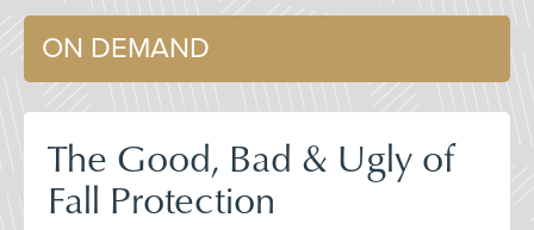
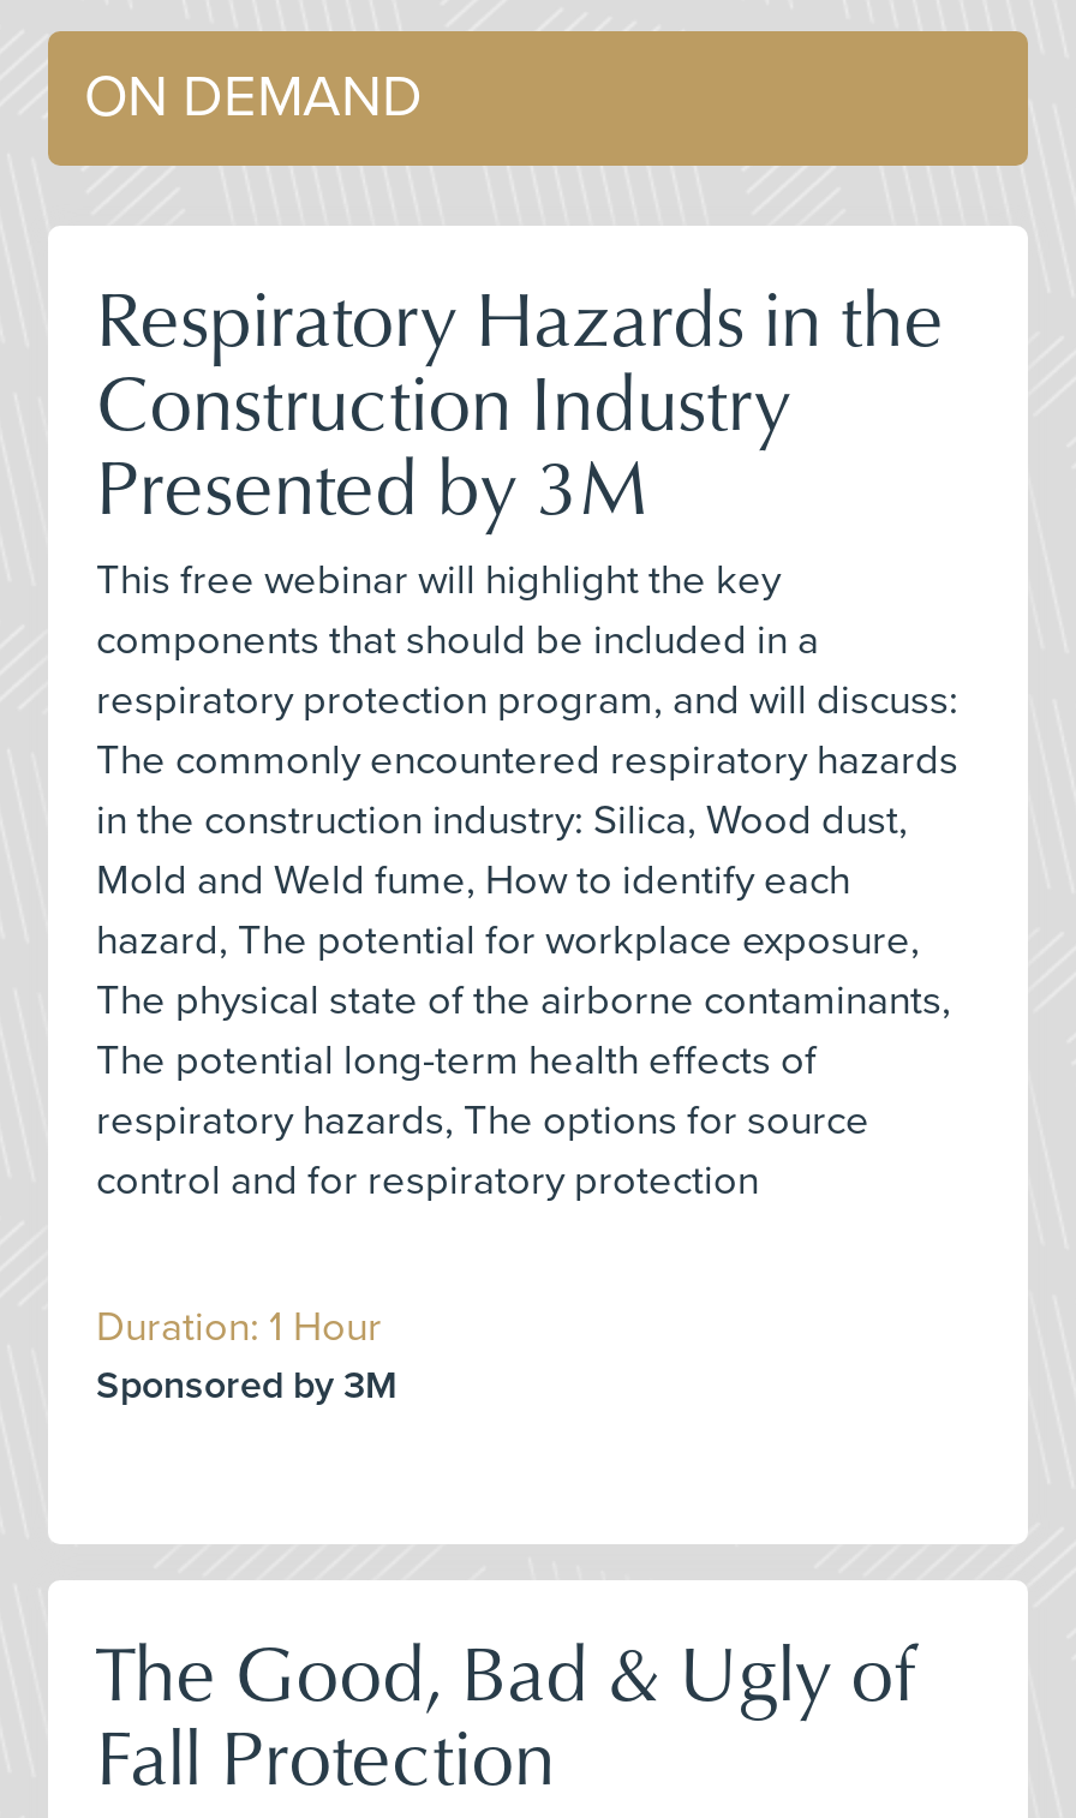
+ Respiratory Hazards in the
+ Construction Industry
+ Presented by 3M
+ This free webinar will highlight the key
+ components that should be included in a
+ respiratory protection program, and will discuss:
+ The commonly encountered respiratory hazards
+ in the construction industry: Silica, Wood dust,
+ Mold and Weld fume, How to identify each
+ hazard, The potential for workplace exposure,
+ The physical state of the airborne contaminants,
+ The potential long-term health effects of
+ respiratory hazards, The options for source
+ control and for respiratory protection
+ Duration: 1 Hour
+ Sponsored by 3M
